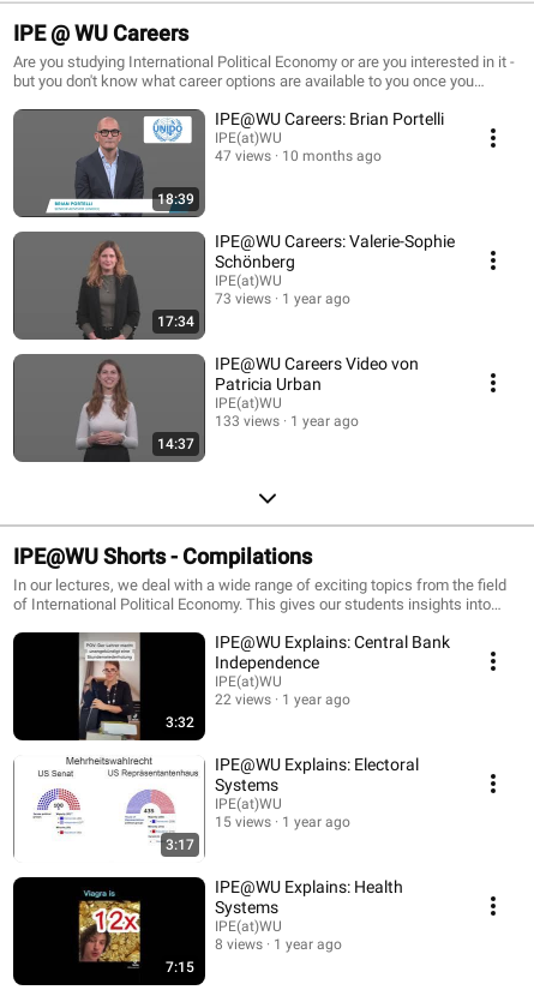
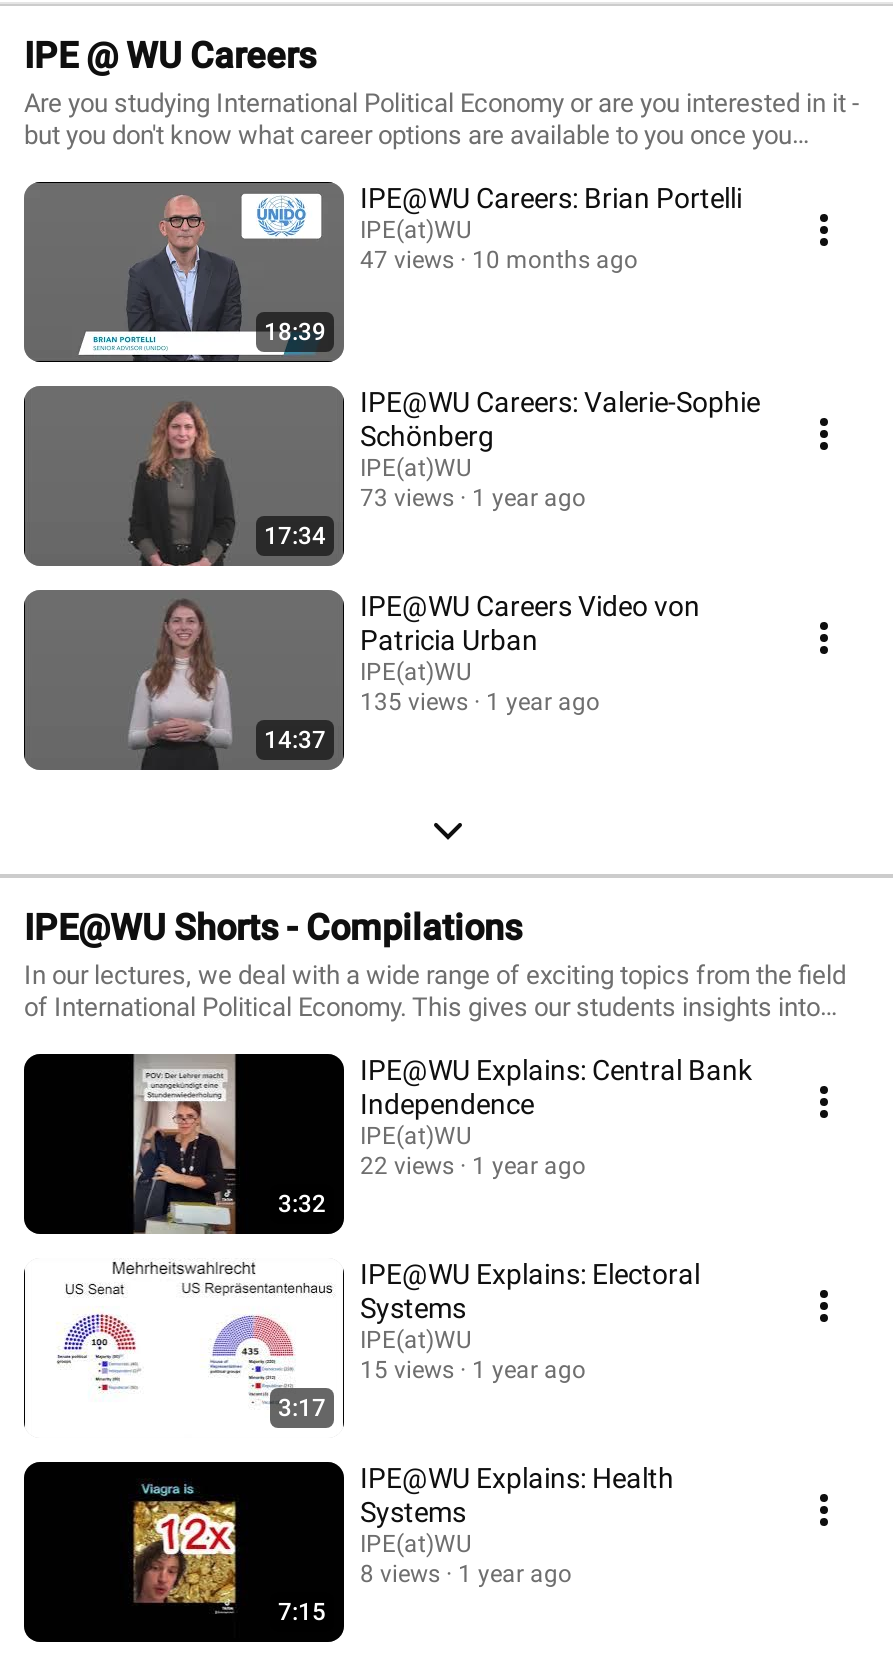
- 133 views 1 year ago
+ 135 views 1 year ago
